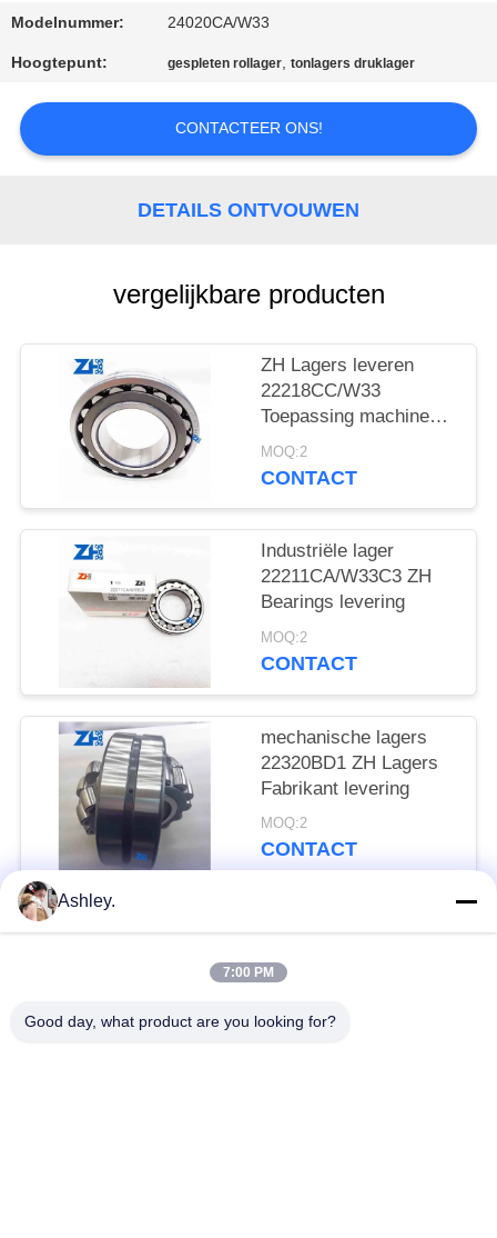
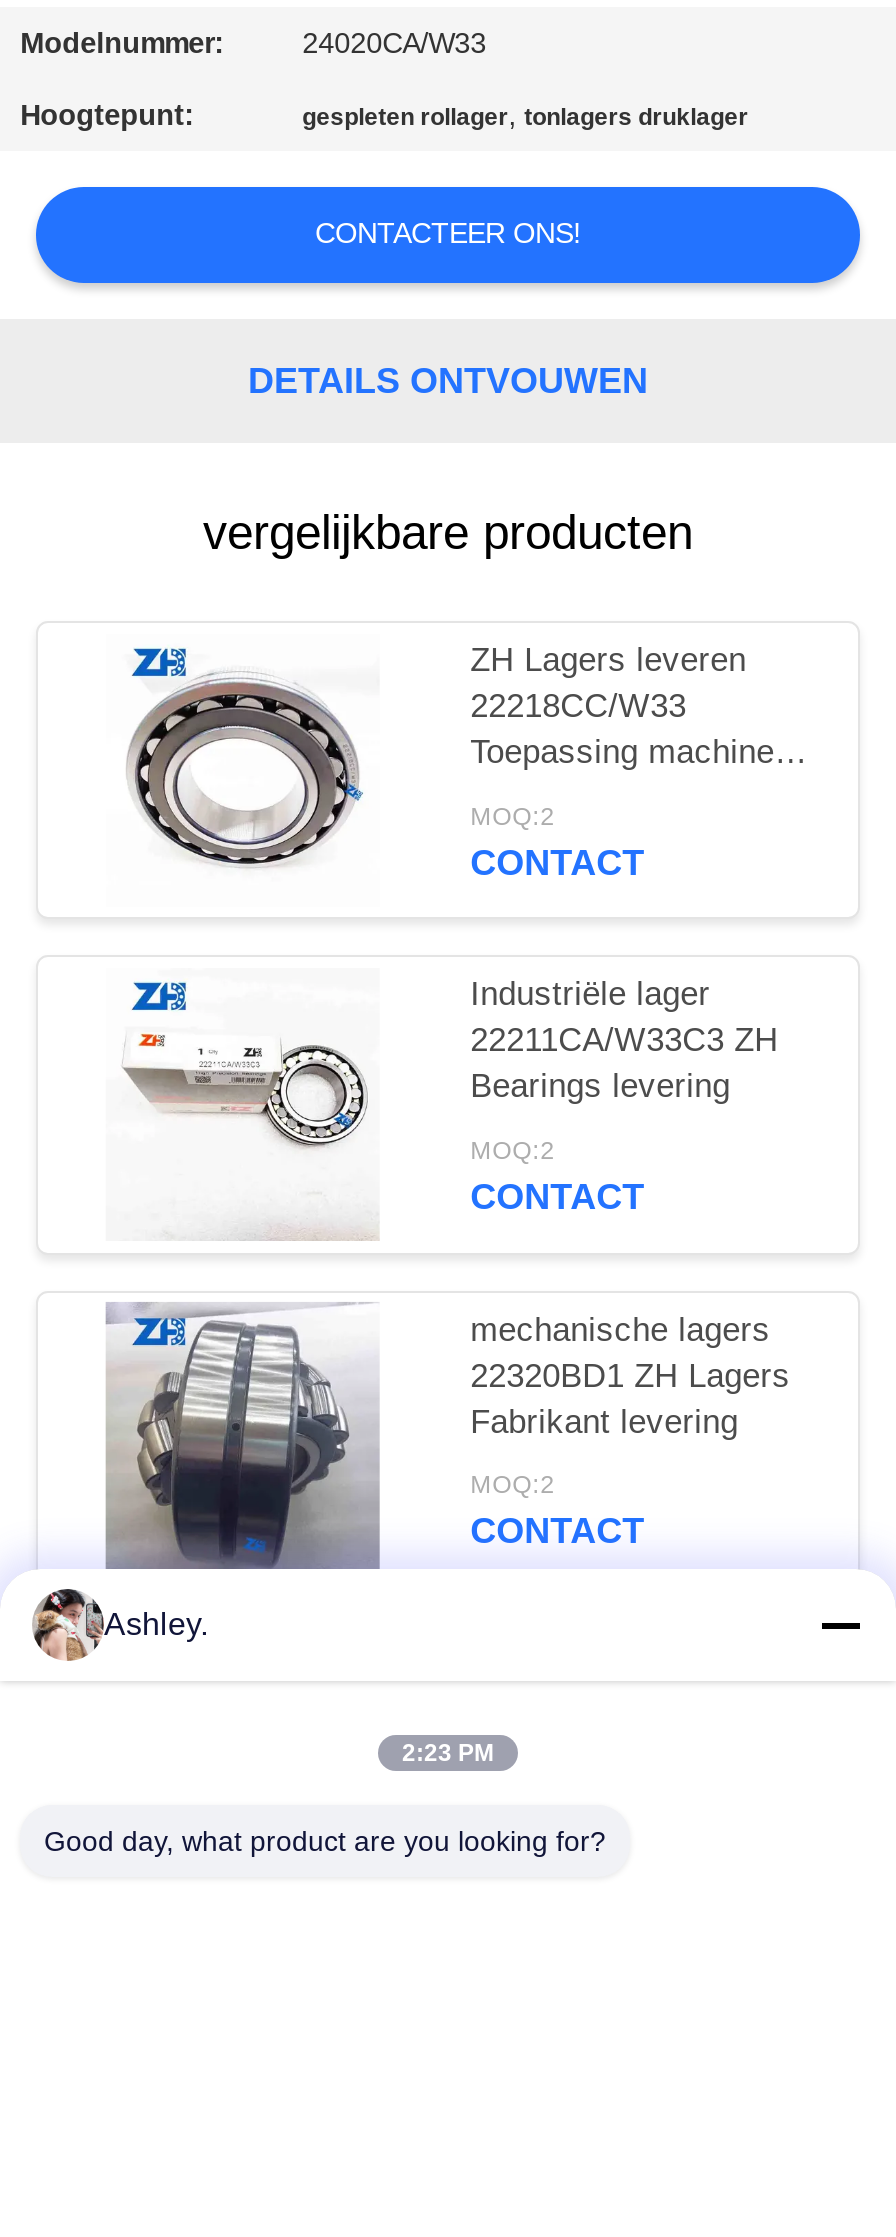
- 7:00 PM
+ 2:23 PM
